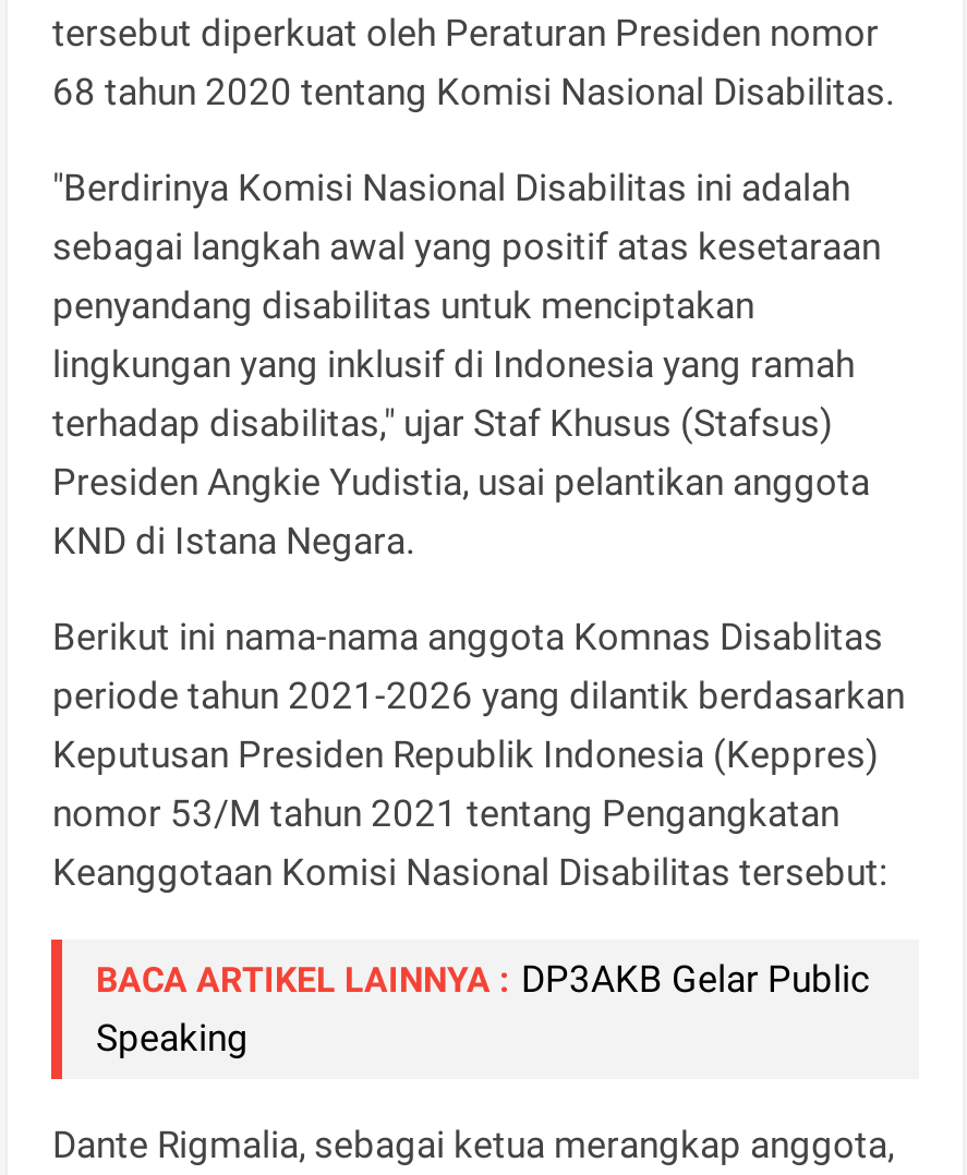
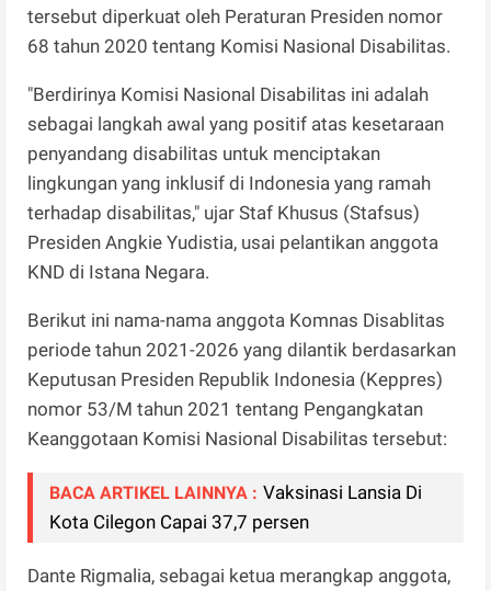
- BACA ARTIKEL LAINNYA : DP3AKB Gelar Public
- Speaking
+ BACA ARTIKEL LAINNYA : Vaksinasi Lansia Di
+ Kota Cilegon Capai 37,7 persen
